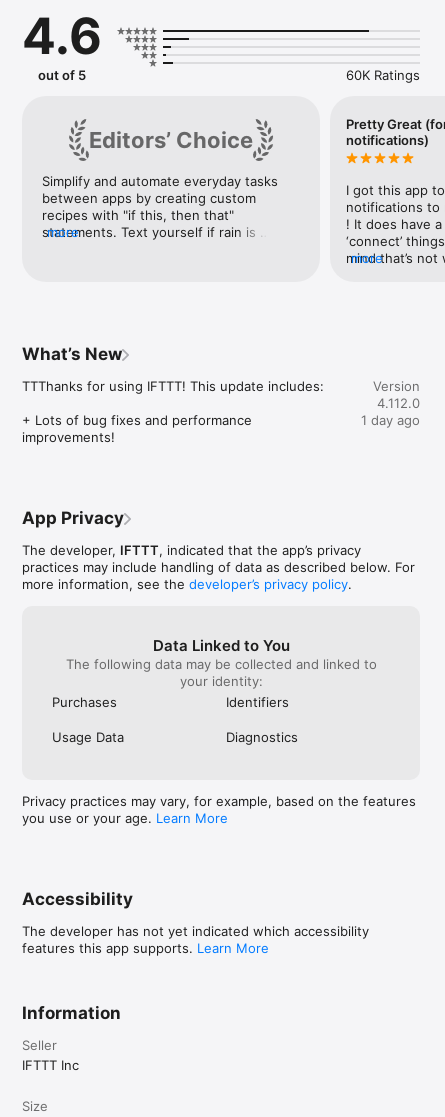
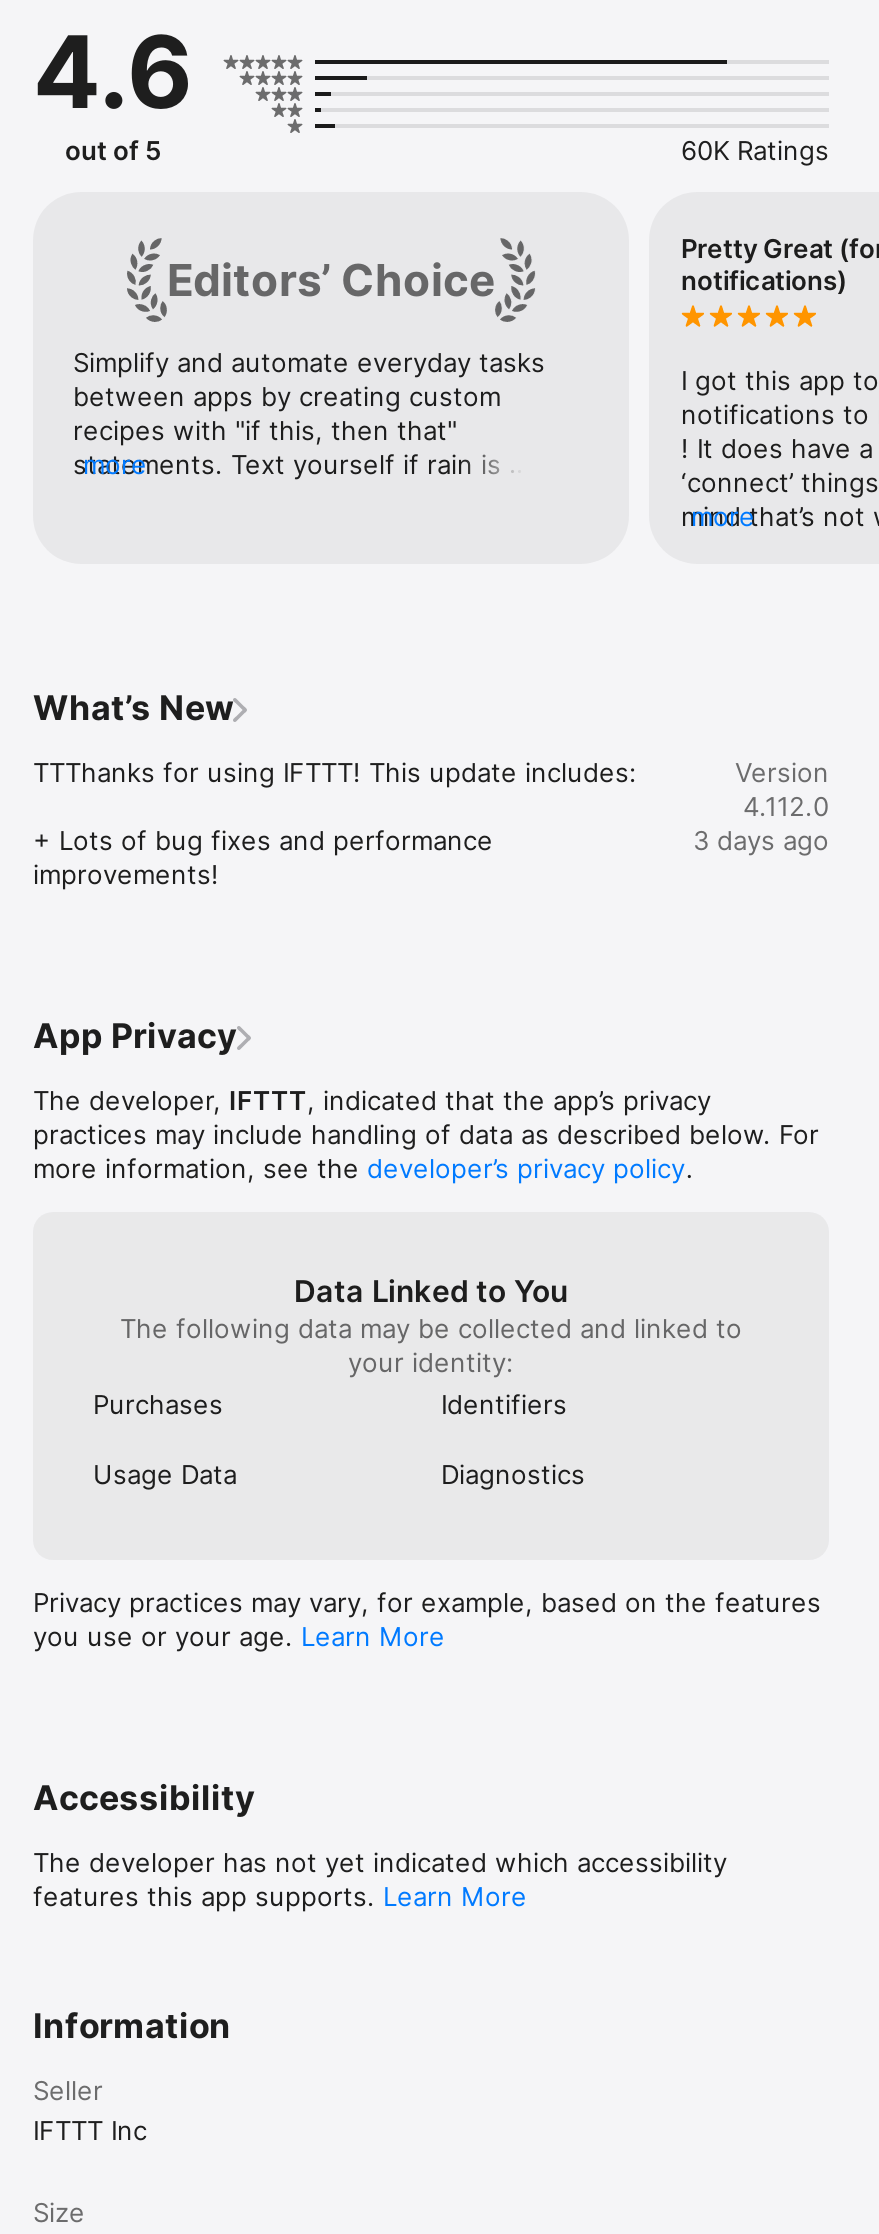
- 1 day ago
+ 3 days ago
